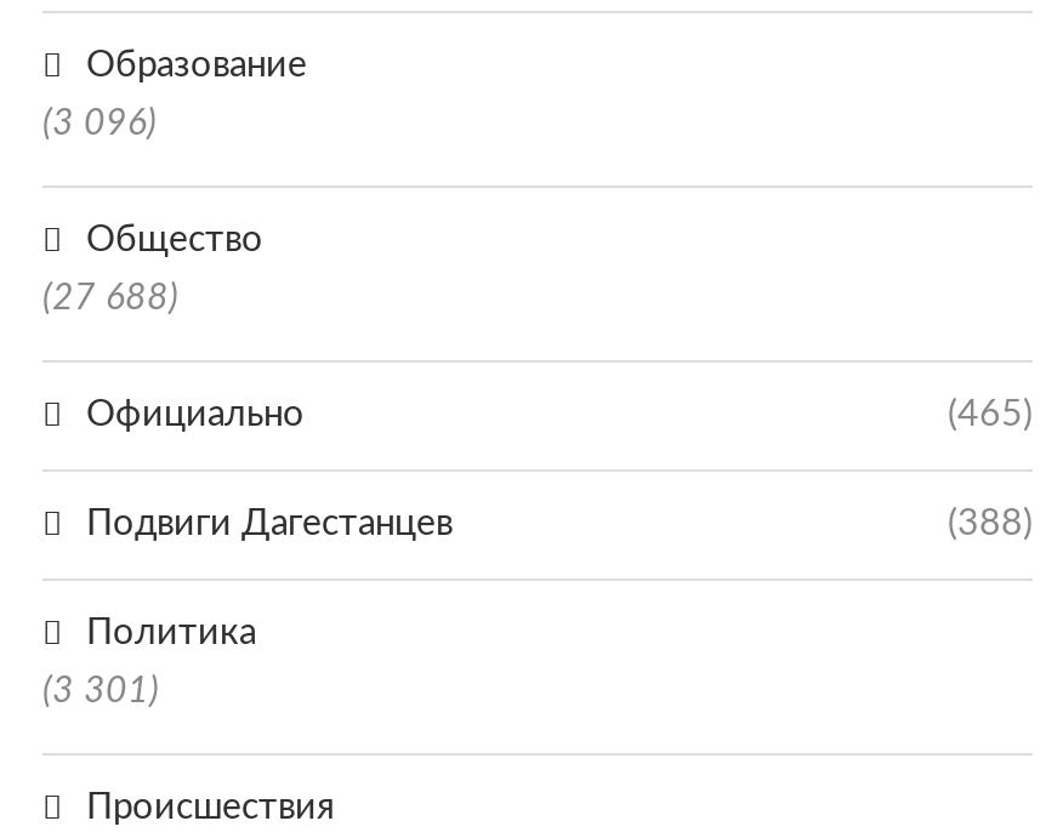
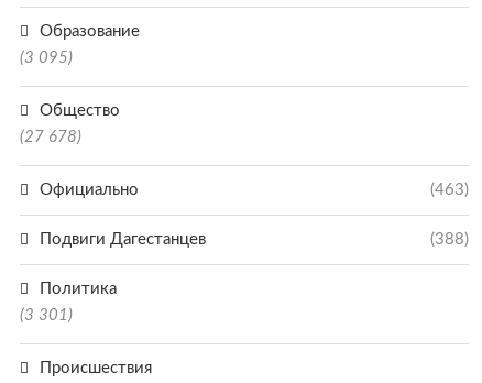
- (3 096)
+ (3 095)

- (27 688)
+ (27 678)

- (465)
+ (463)
